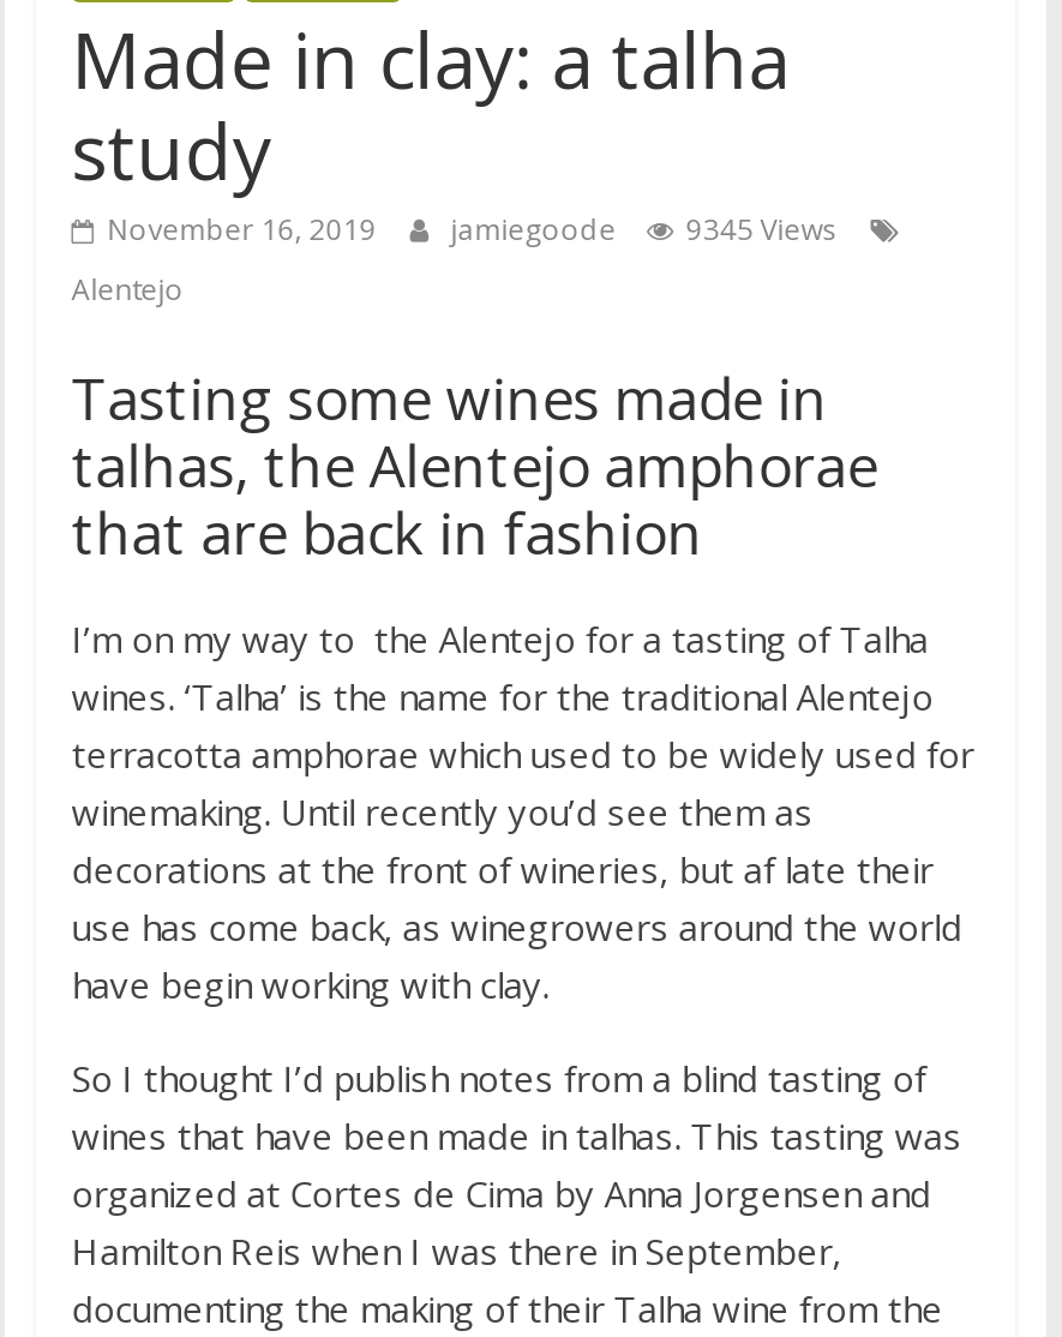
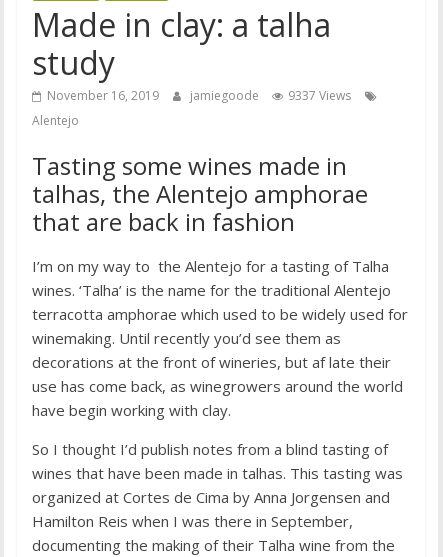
- November 16, 2019 jamiegoode 9345 Views
+ November 16, 2019 jamiegoode 9337 Views
